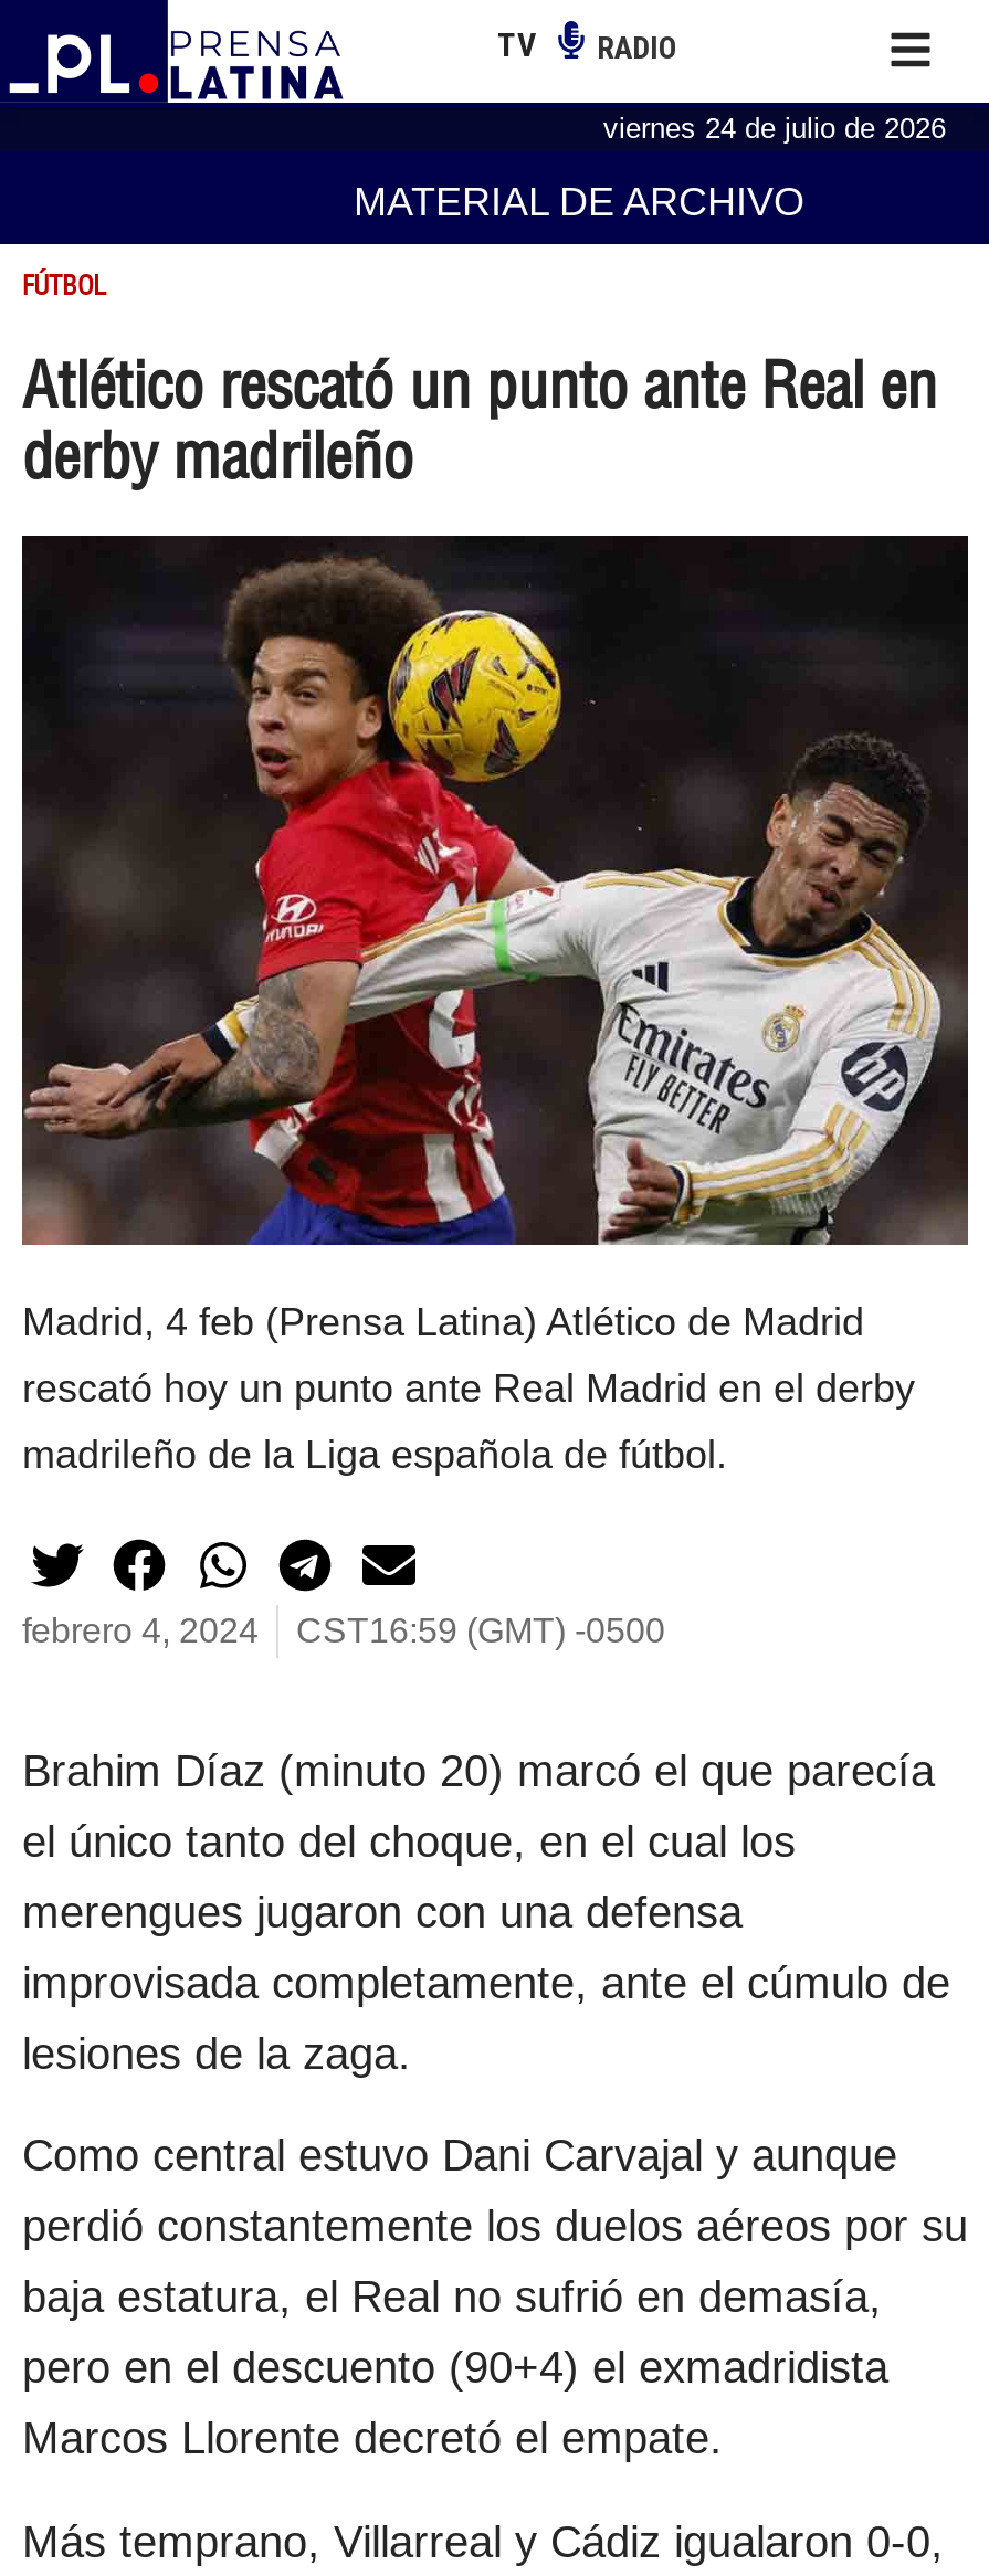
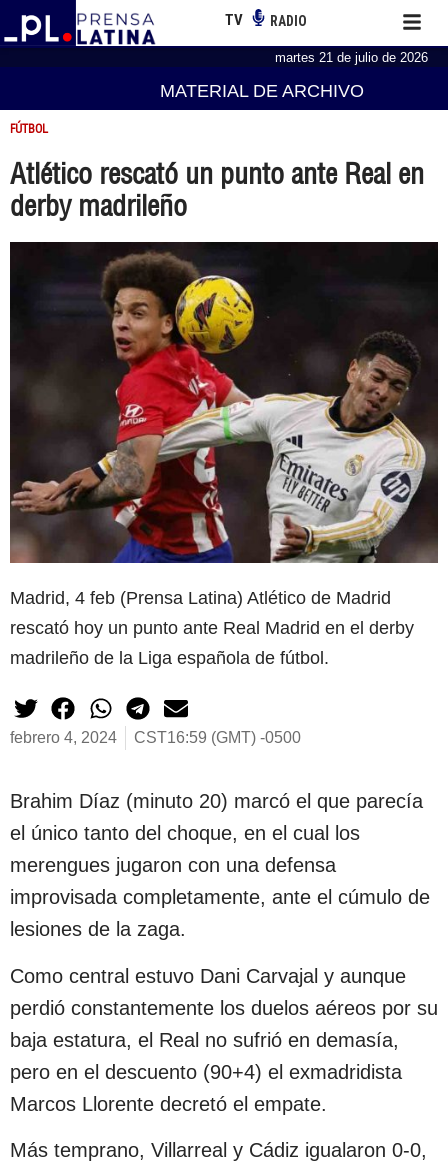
- viernes 24 de julio de 2026
+ martes 21 de julio de 2026
